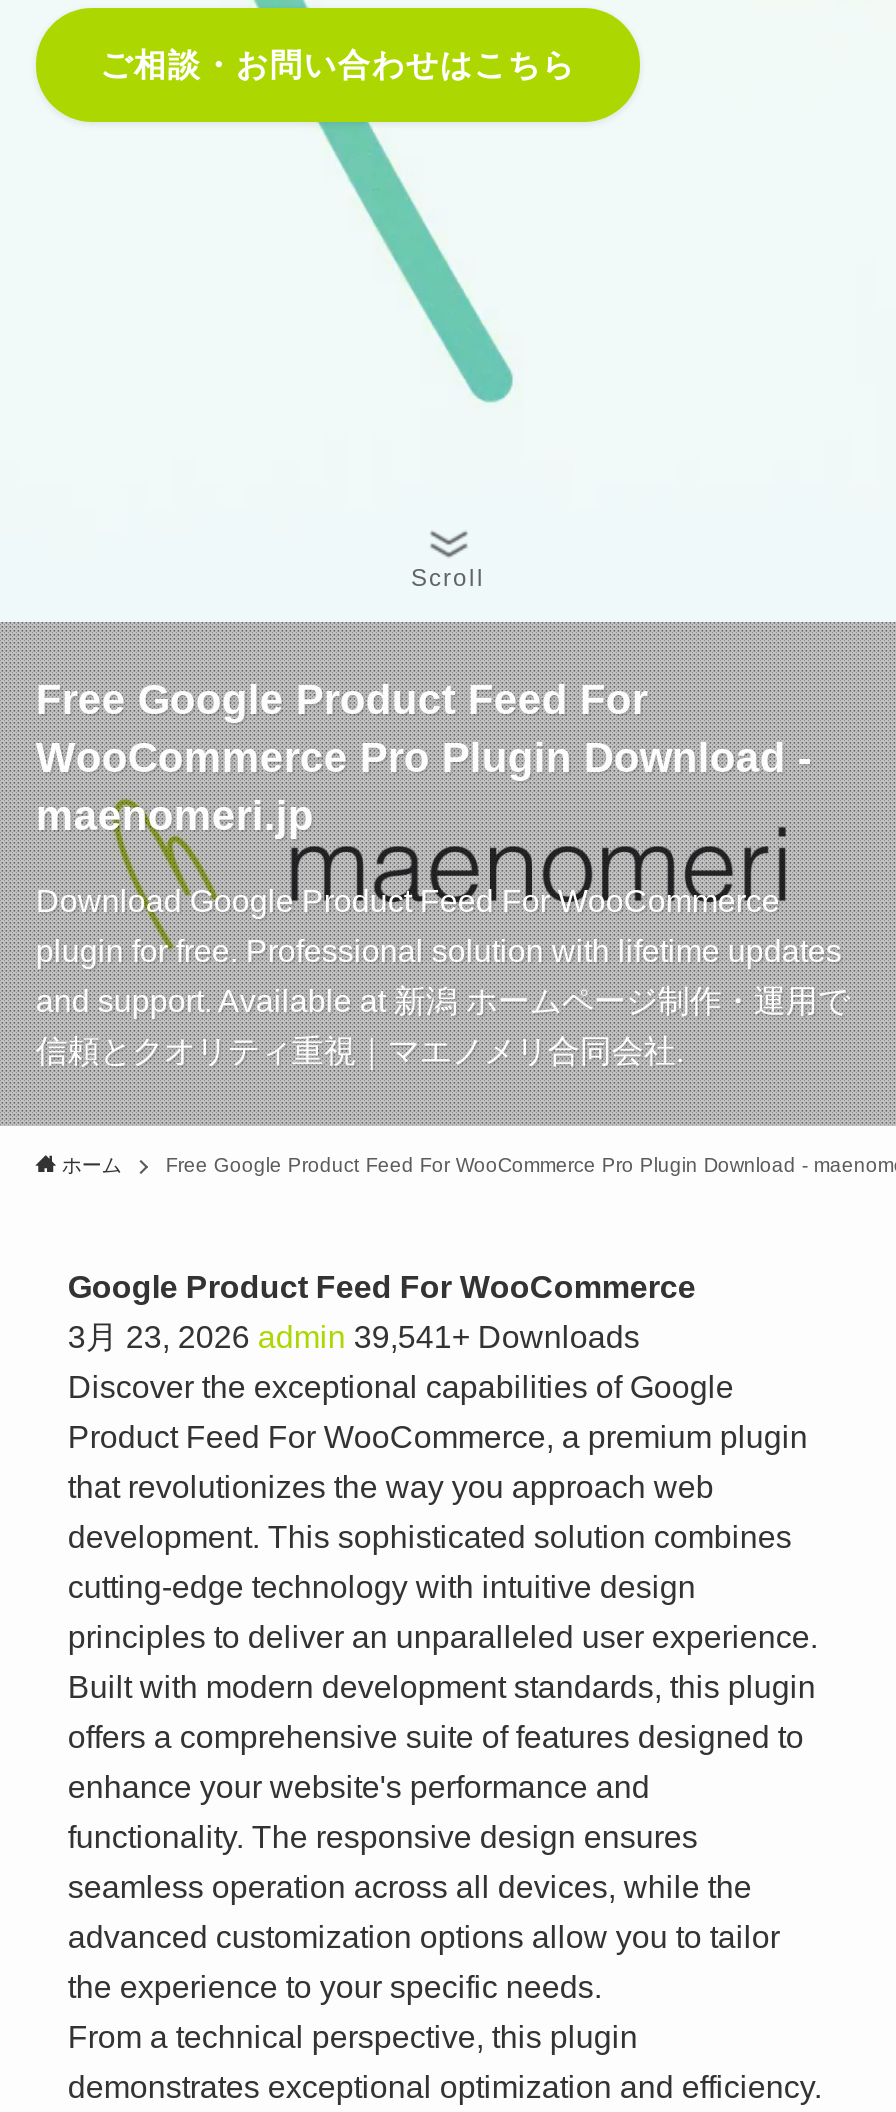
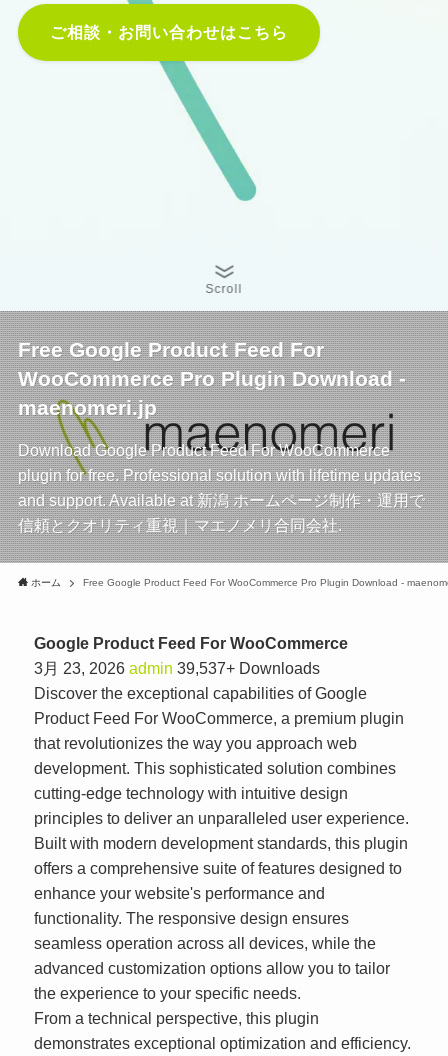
- 3月 23, 2026 admin 39,541+ Downloads
+ 3月 23, 2026 admin 39,537+ Downloads
